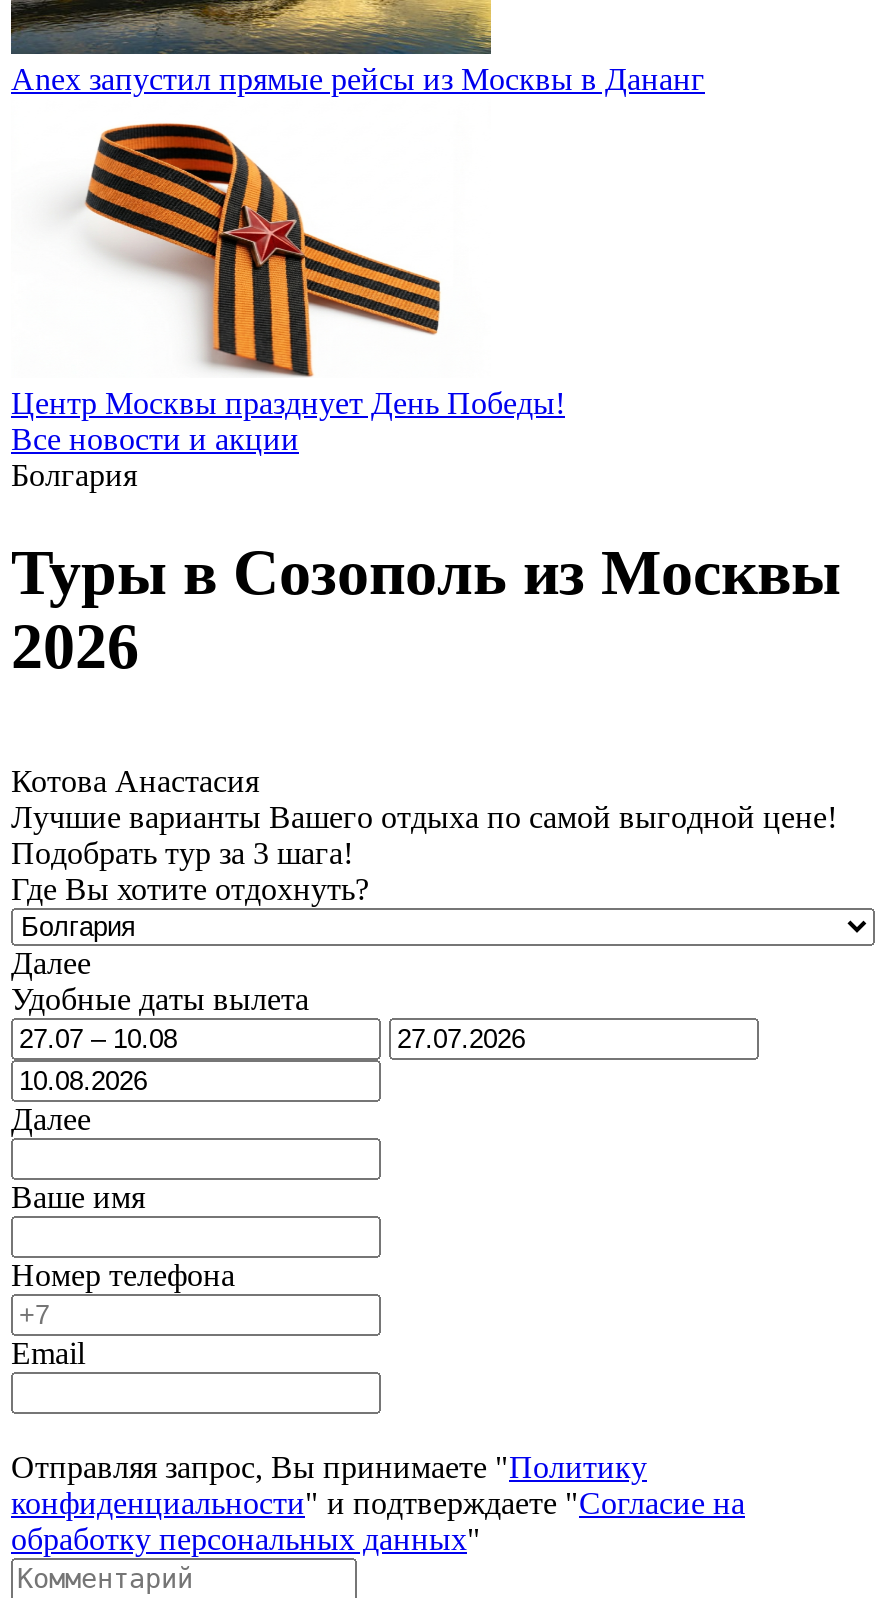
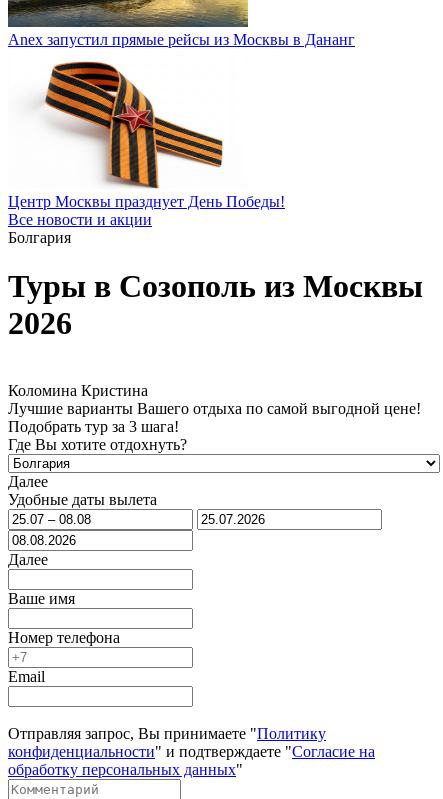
- Котова Анастасия
+ Коломина Кристина
